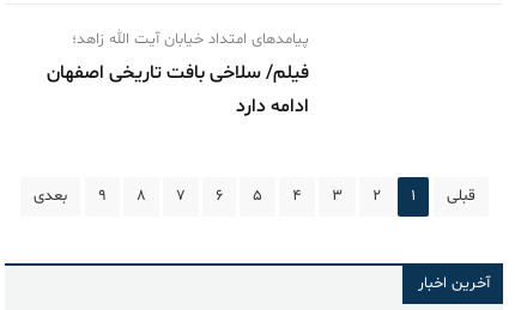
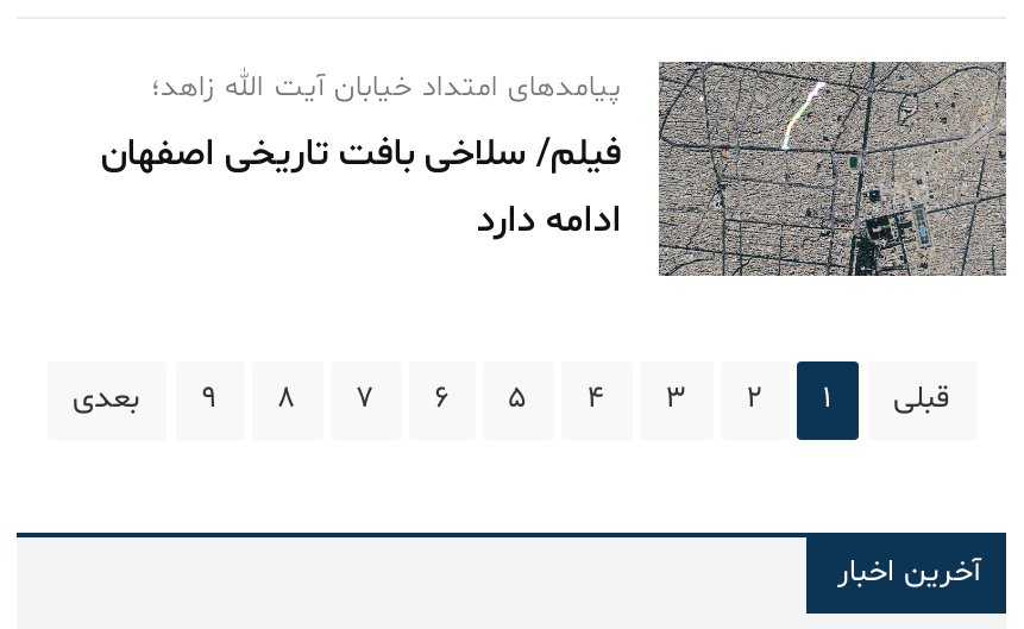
+ [image]
